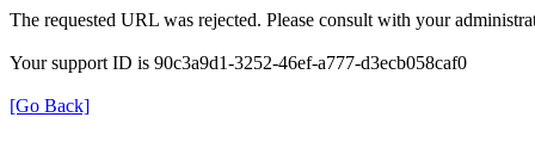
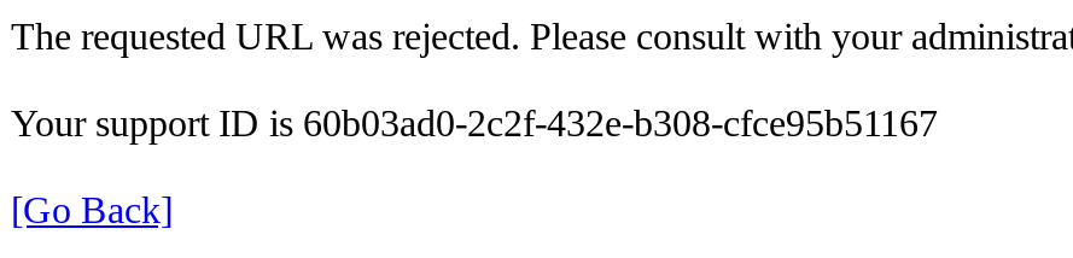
- Your support ID is 90c3a9d1-3252-46ef-a777-d3ecb058caf0
+ Your support ID is 60b03ad0-2c2f-432e-b308-cfce95b51167
